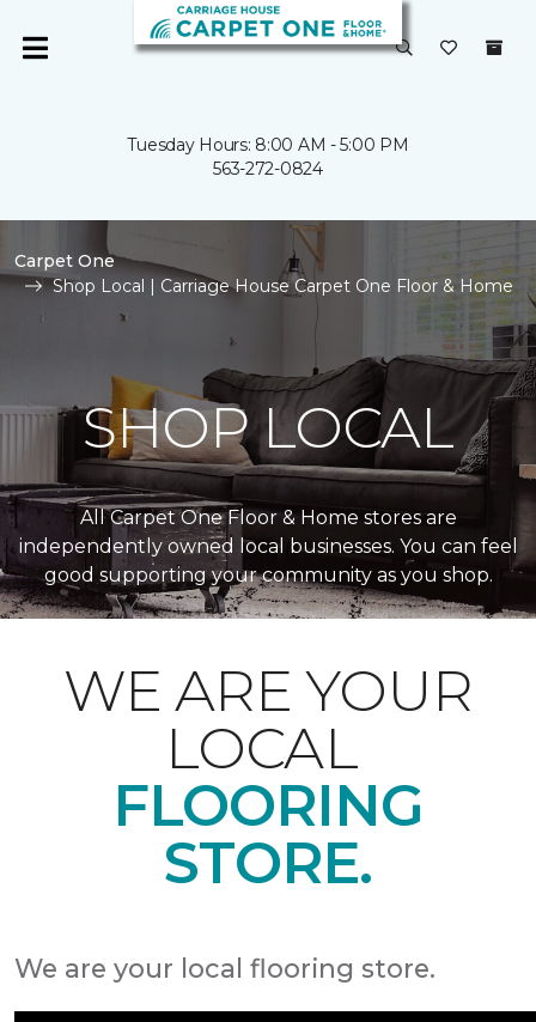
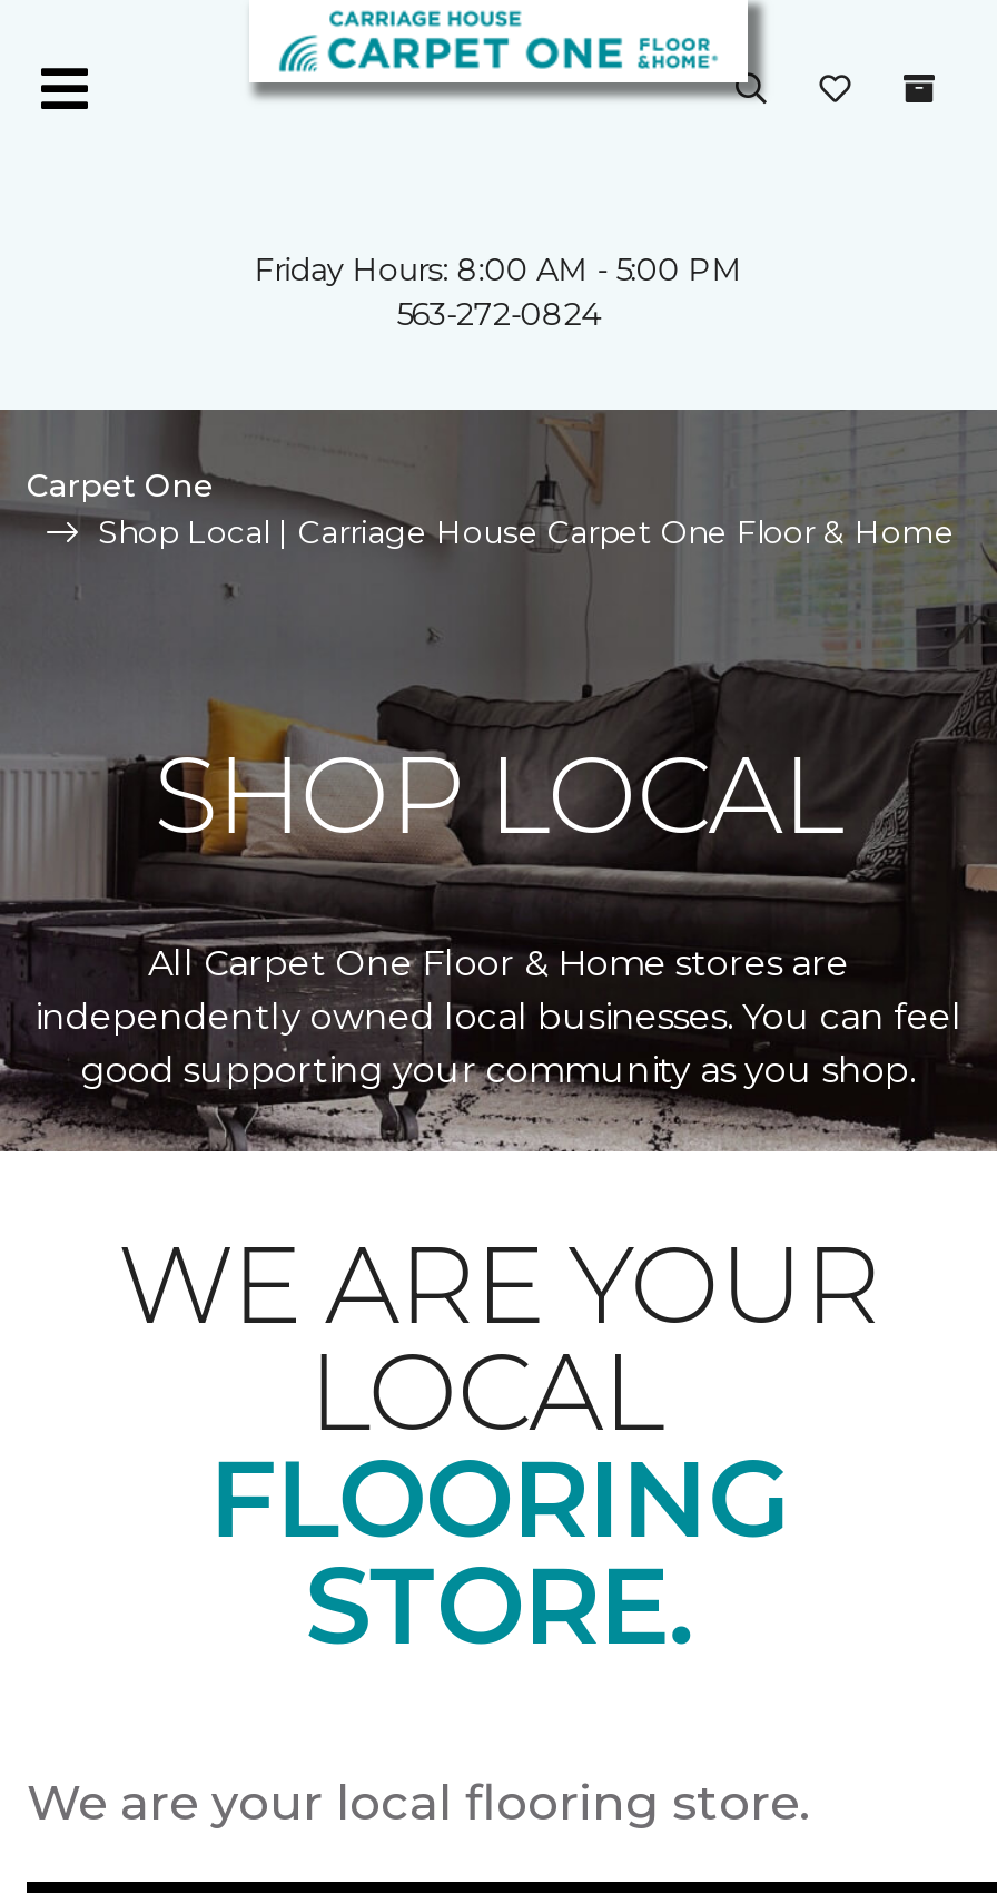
- Tuesday Hours: 8:00 AM - 5:00 PM
+ Friday Hours: 8:00 AM - 5:00 PM
